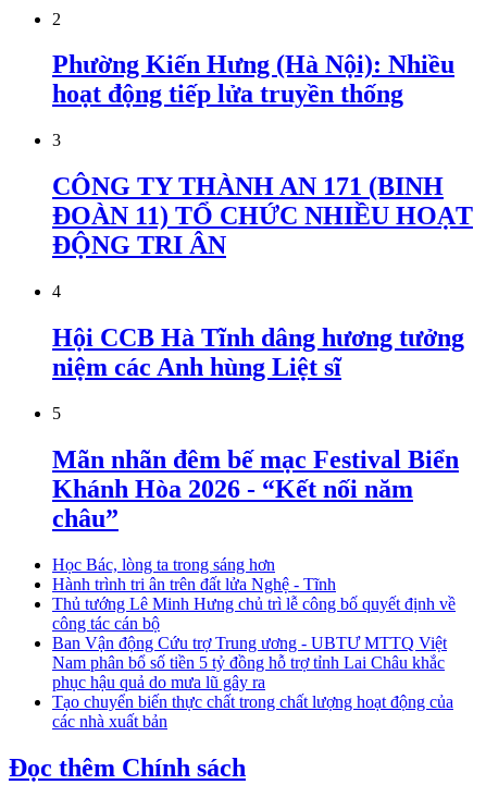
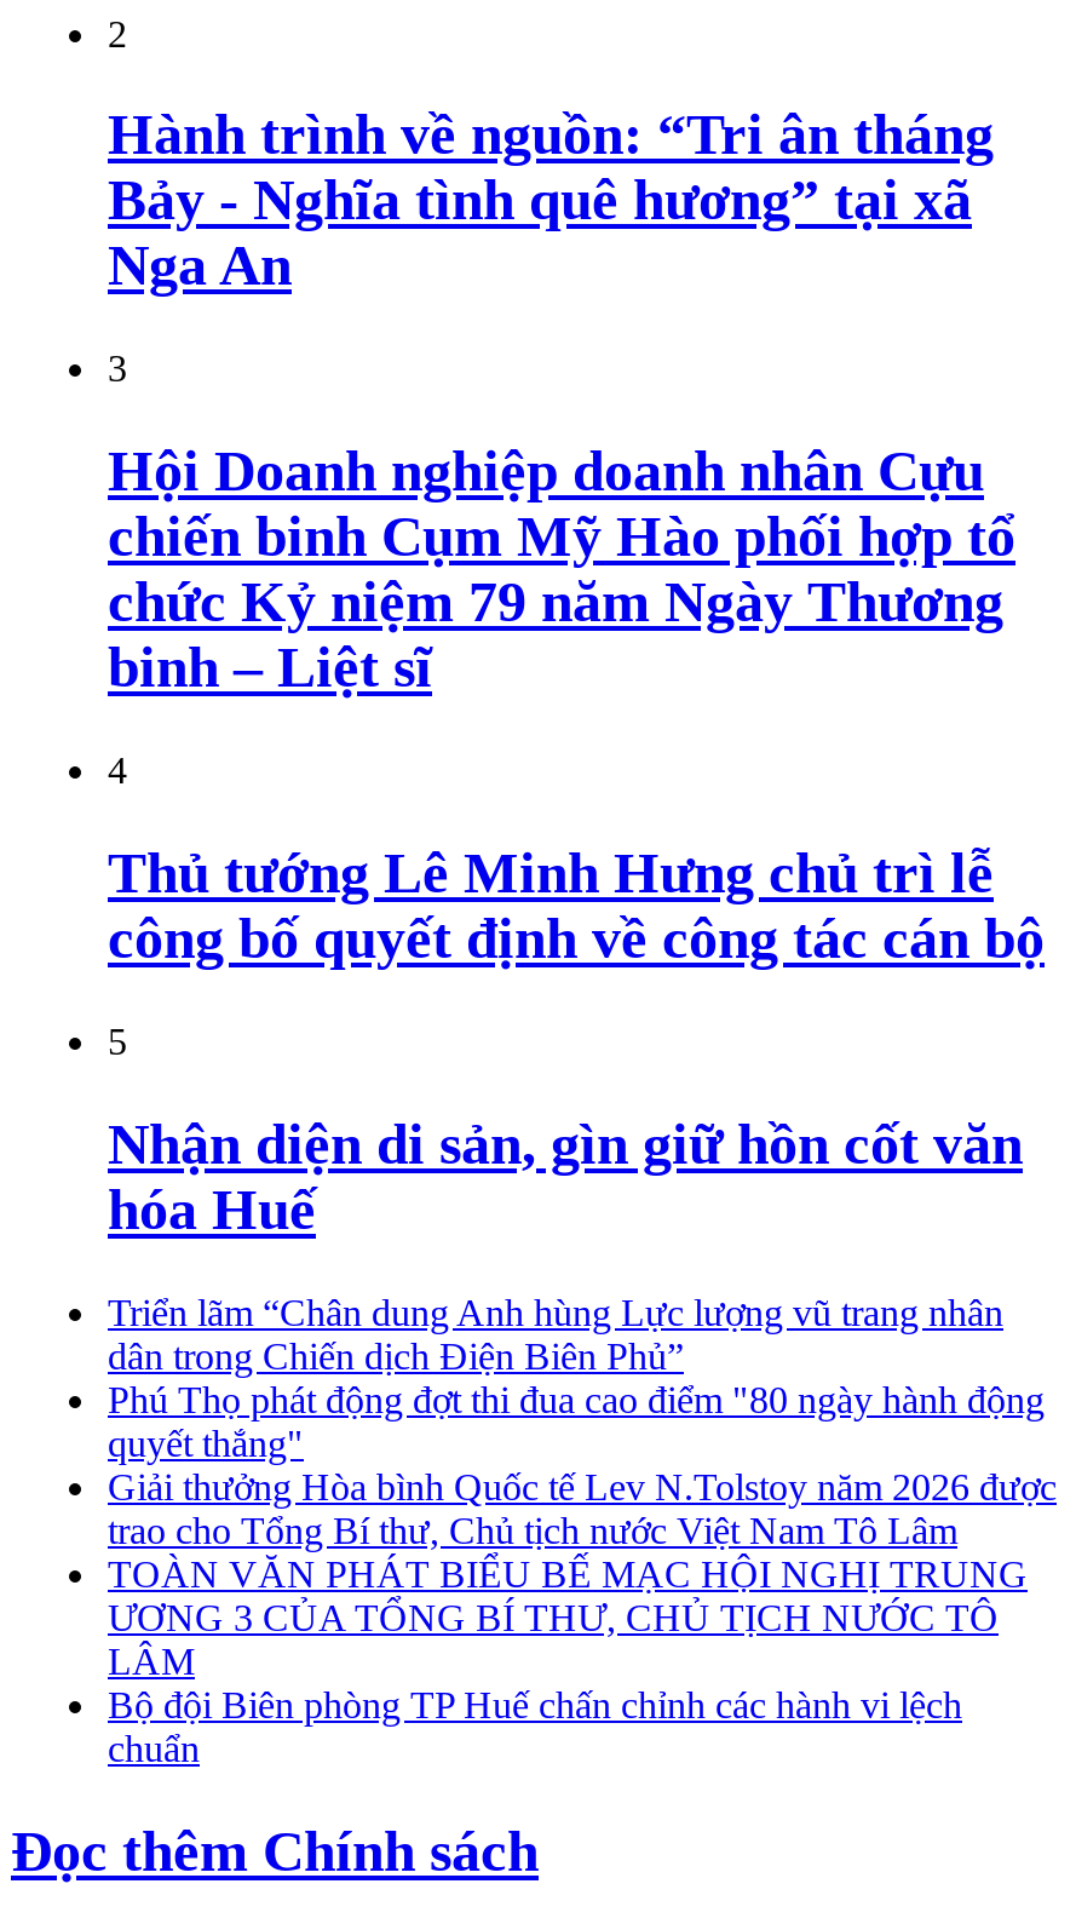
- Phường Kiến Hưng (Hà Nội): Nhiều
- hoạt động tiếp lửa truyền thống
+ Hành trình về nguồn: “Tri ân tháng
+ Bảy - Nghĩa tình quê hương” tại xã
+ Nga An

- CÔNG TY THÀNH AN 171 (BINH
- ĐOÀN 11) TỔ CHỨC NHIỀU HOẠT
- ĐỘNG TRI ÂN
+ Hội Doanh nghiệp doanh nhân Cựu
+ chiến binh Cụm Mỹ Hào phối hợp tổ
+ chức Kỷ niệm 79 năm Ngày Thương
+ binh – Liệt sĩ

- Hội CCB Hà Tĩnh dâng hương tưởng
- niệm các Anh hùng Liệt sĩ
+ Thủ tướng Lê Minh Hưng chủ trì lễ
+ công bố quyết định về công tác cán bộ

- Mãn nhãn đêm bế mạc Festival Biển
- Khánh Hòa 2026 - “Kết nối năm
- châu”
+ Nhận diện di sản, gìn giữ hồn cốt văn
+ hóa Huế

- Học Bác, lòng ta trong sáng hơn
- Hành trình tri ân trên đất lửa Nghệ - Tĩnh
- Thủ tướng Lê Minh Hưng chủ trì lễ công bố quyết định về
- công tác cán bộ
- Ban Vận động Cứu trợ Trung ương - UBTƯ MTTQ Việt
- Nam phân bổ số tiền 5 tỷ đồng hỗ trợ tỉnh Lai Châu khắc
- phục hậu quả do mưa lũ gây ra
- Tạo chuyển biến thực chất trong chất lượng hoạt động của
- các nhà xuất bản
+ Triển lãm “Chân dung Anh hùng Lực lượng vũ trang nhân
+ dân trong Chiến dịch Điện Biên Phủ”
+ Phú Thọ phát động đợt thi đua cao điểm "80 ngày hành động
+ quyết thắng"
+ Giải thưởng Hòa bình Quốc tế Lev N.Tolstoy năm 2026 được
+ trao cho Tổng Bí thư, Chủ tịch nước Việt Nam Tô Lâm
+ TOÀN VĂN PHÁT BIỂU BẾ MẠC HỘI NGHỊ TRUNG
+ ƯƠNG 3 CỦA TỔNG BÍ THƯ, CHỦ TỊCH NƯỚC TÔ
+ LÂM
+ Bộ đội Biên phòng TP Huế chấn chỉnh các hành vi lệch
+ chuẩn
